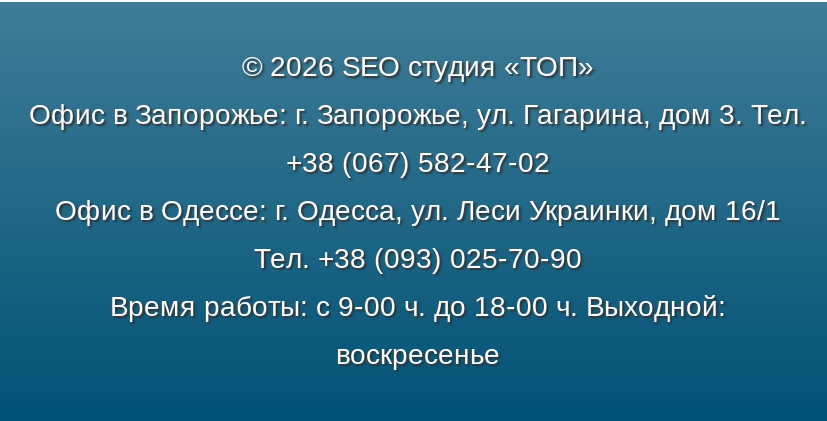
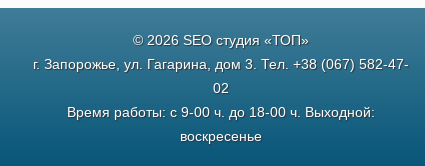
- Офис в Запорожье: г. Запорожье, ул. Гагарина, дом 3. Тел.
- +38 (067) 582-47-02
- Офис в Одессе: г. Одесса, ул. Леси Украинки, дом 16/1
- Тел. +38 (093) 025-70-90
+ г. Запорожье, ул. Гагарина, дом 3. Тел. +38 (067) 582-47-
+ 02
